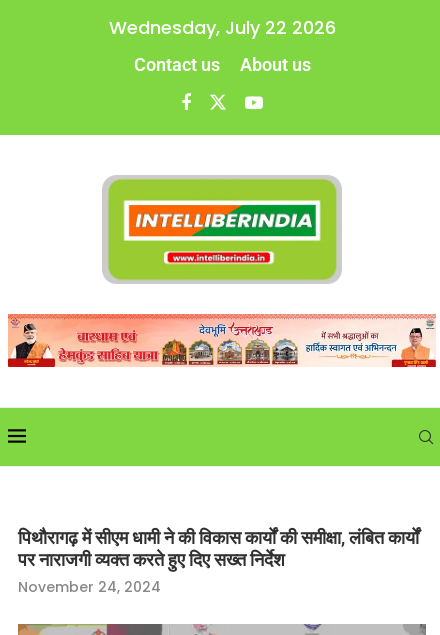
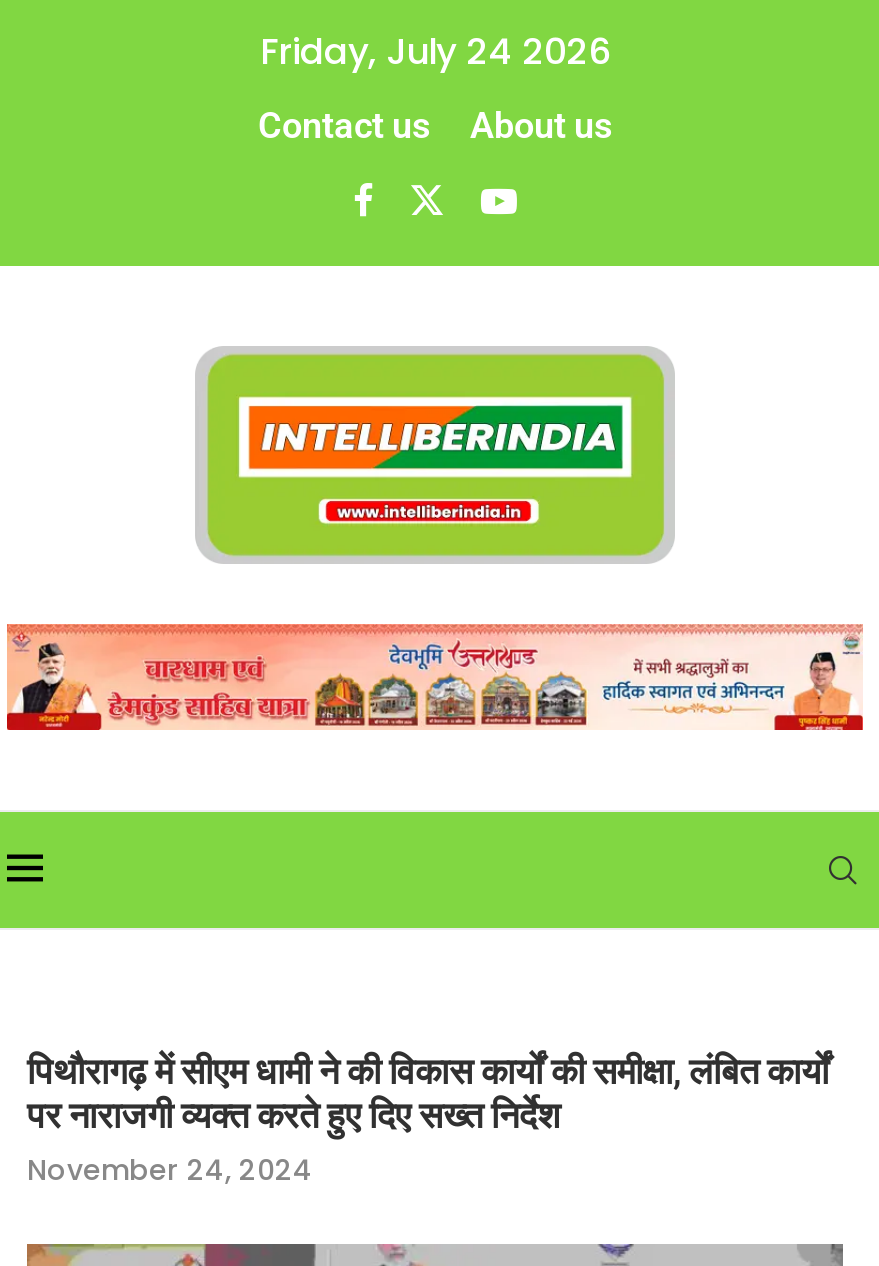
- Wednesday, July 22 2026
+ Friday, July 24 2026
